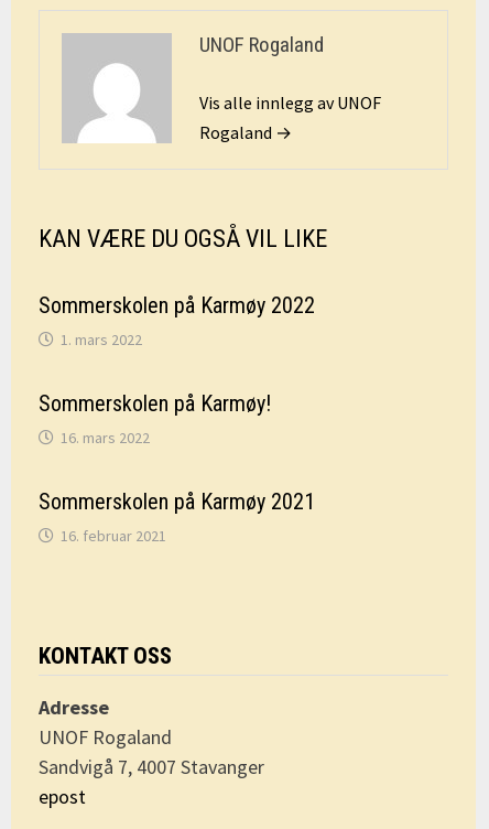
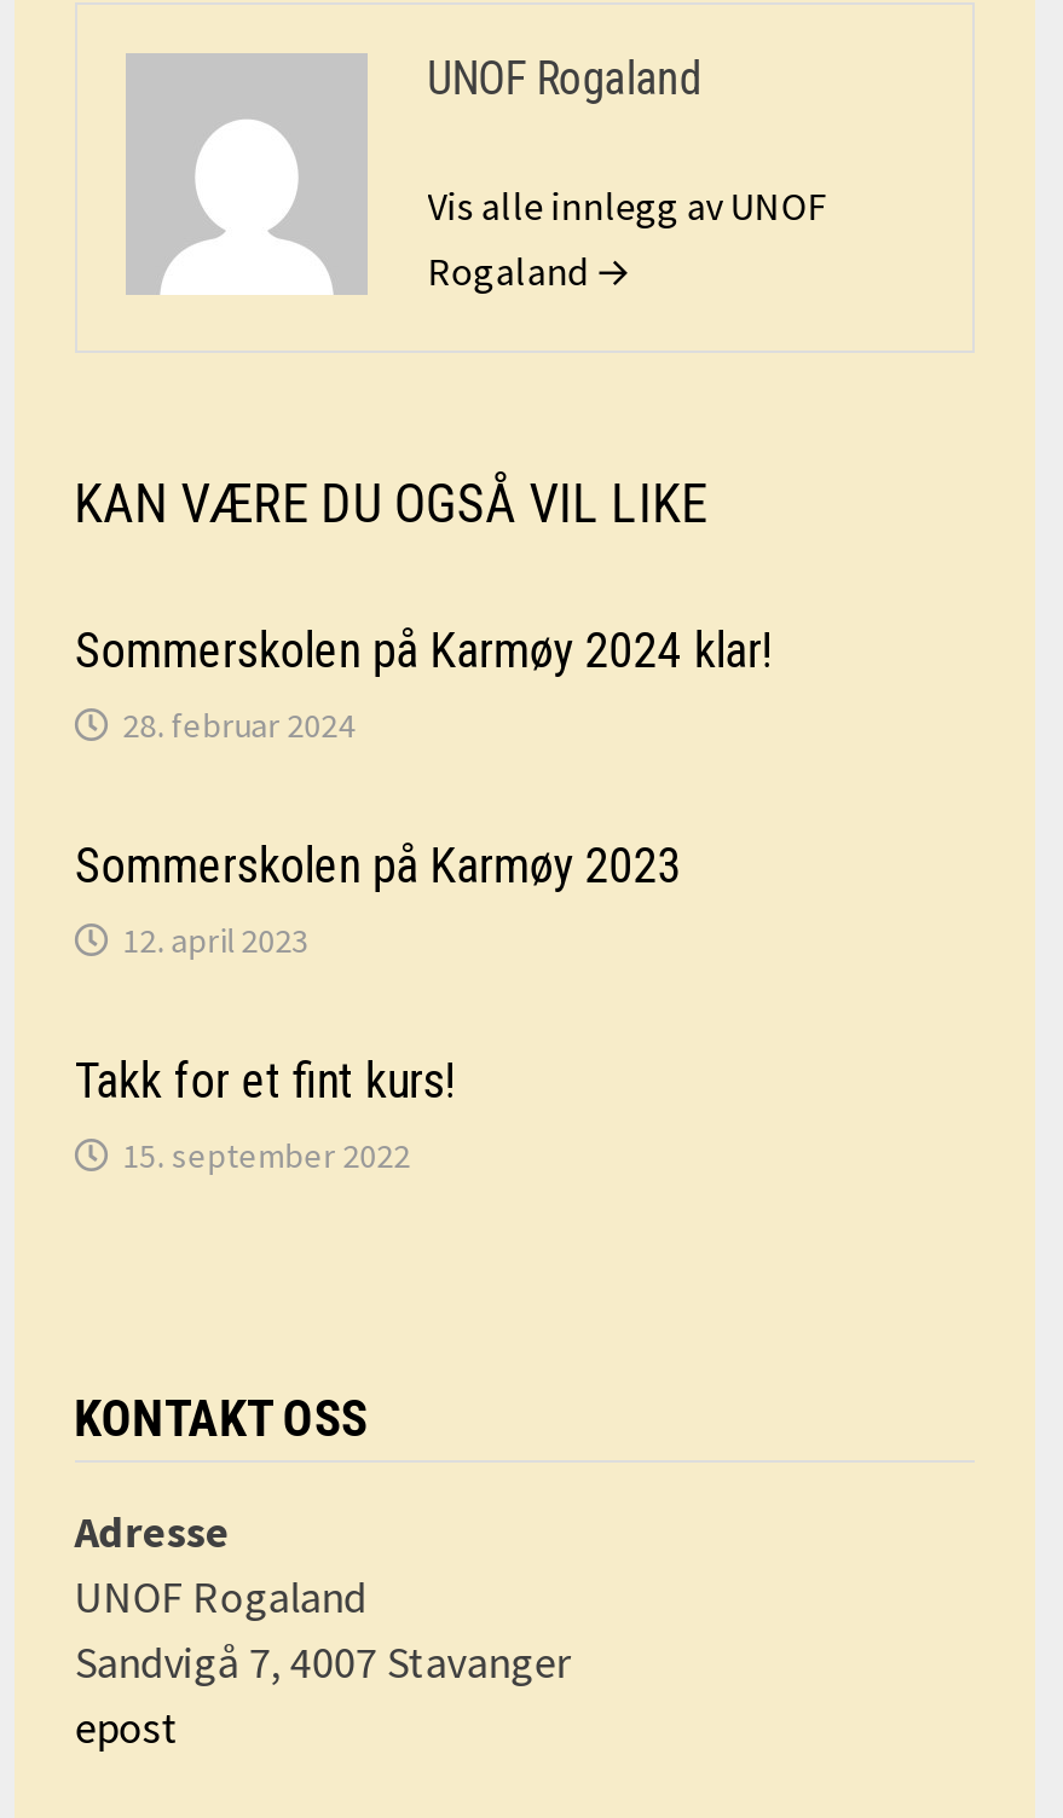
- Sommerskolen på Karmøy 2022
- 1. mars 2022
+ Sommerskolen på Karmøy 2024 klar!
+ 28. februar 2024

- Sommerskolen på Karmøy!
- 16. mars 2022
+ Sommerskolen på Karmøy 2023
+ 12. april 2023

- Sommerskolen på Karmøy 2021
- 16. februar 2021
+ Takk for et fint kurs!
+ 15. september 2022
